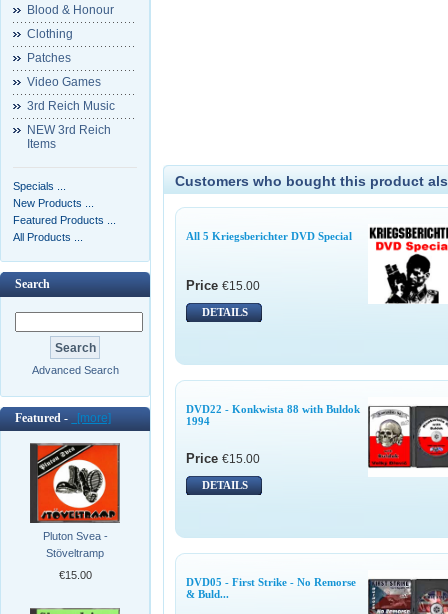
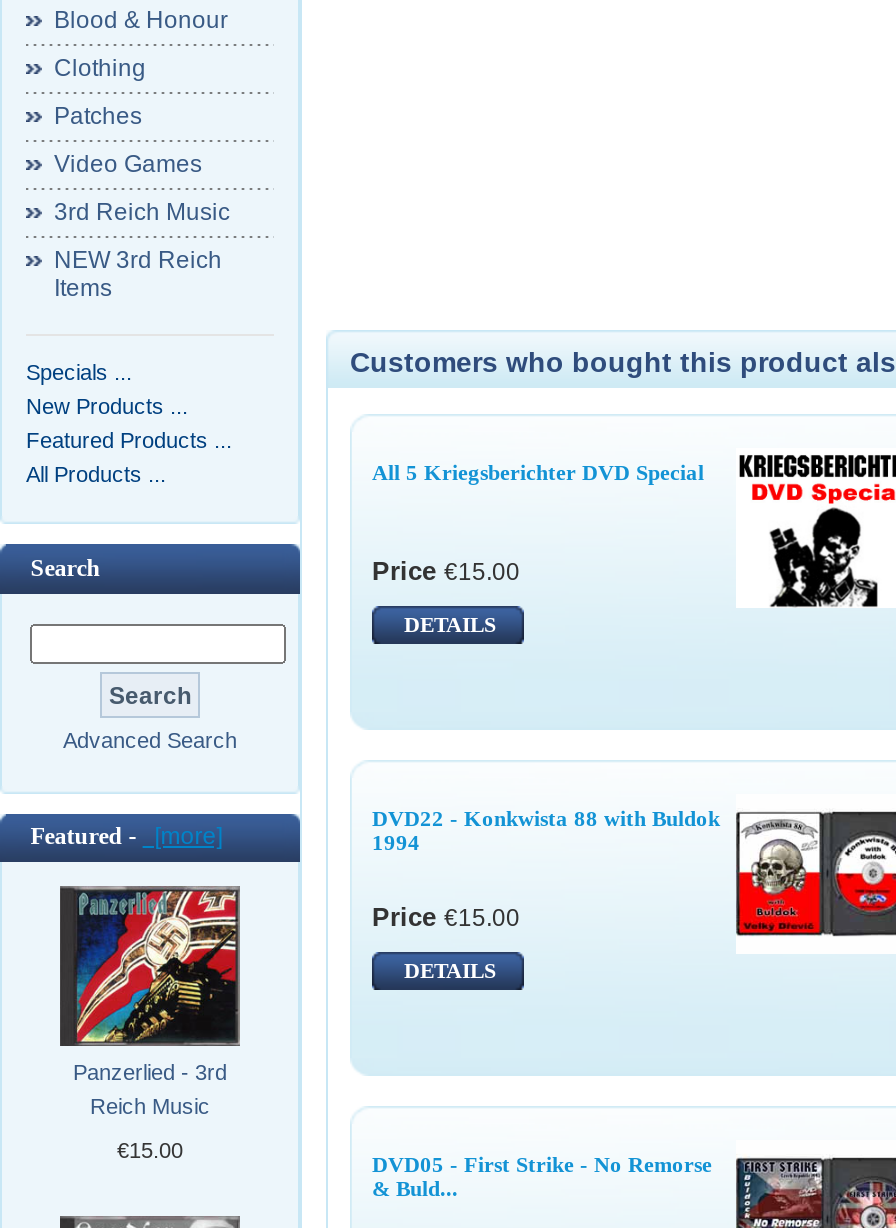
- [image]
- Pluton Svea -
- Stöveltramp
+ [image]
+ Panzerlied - 3rd
+ Reich Music
